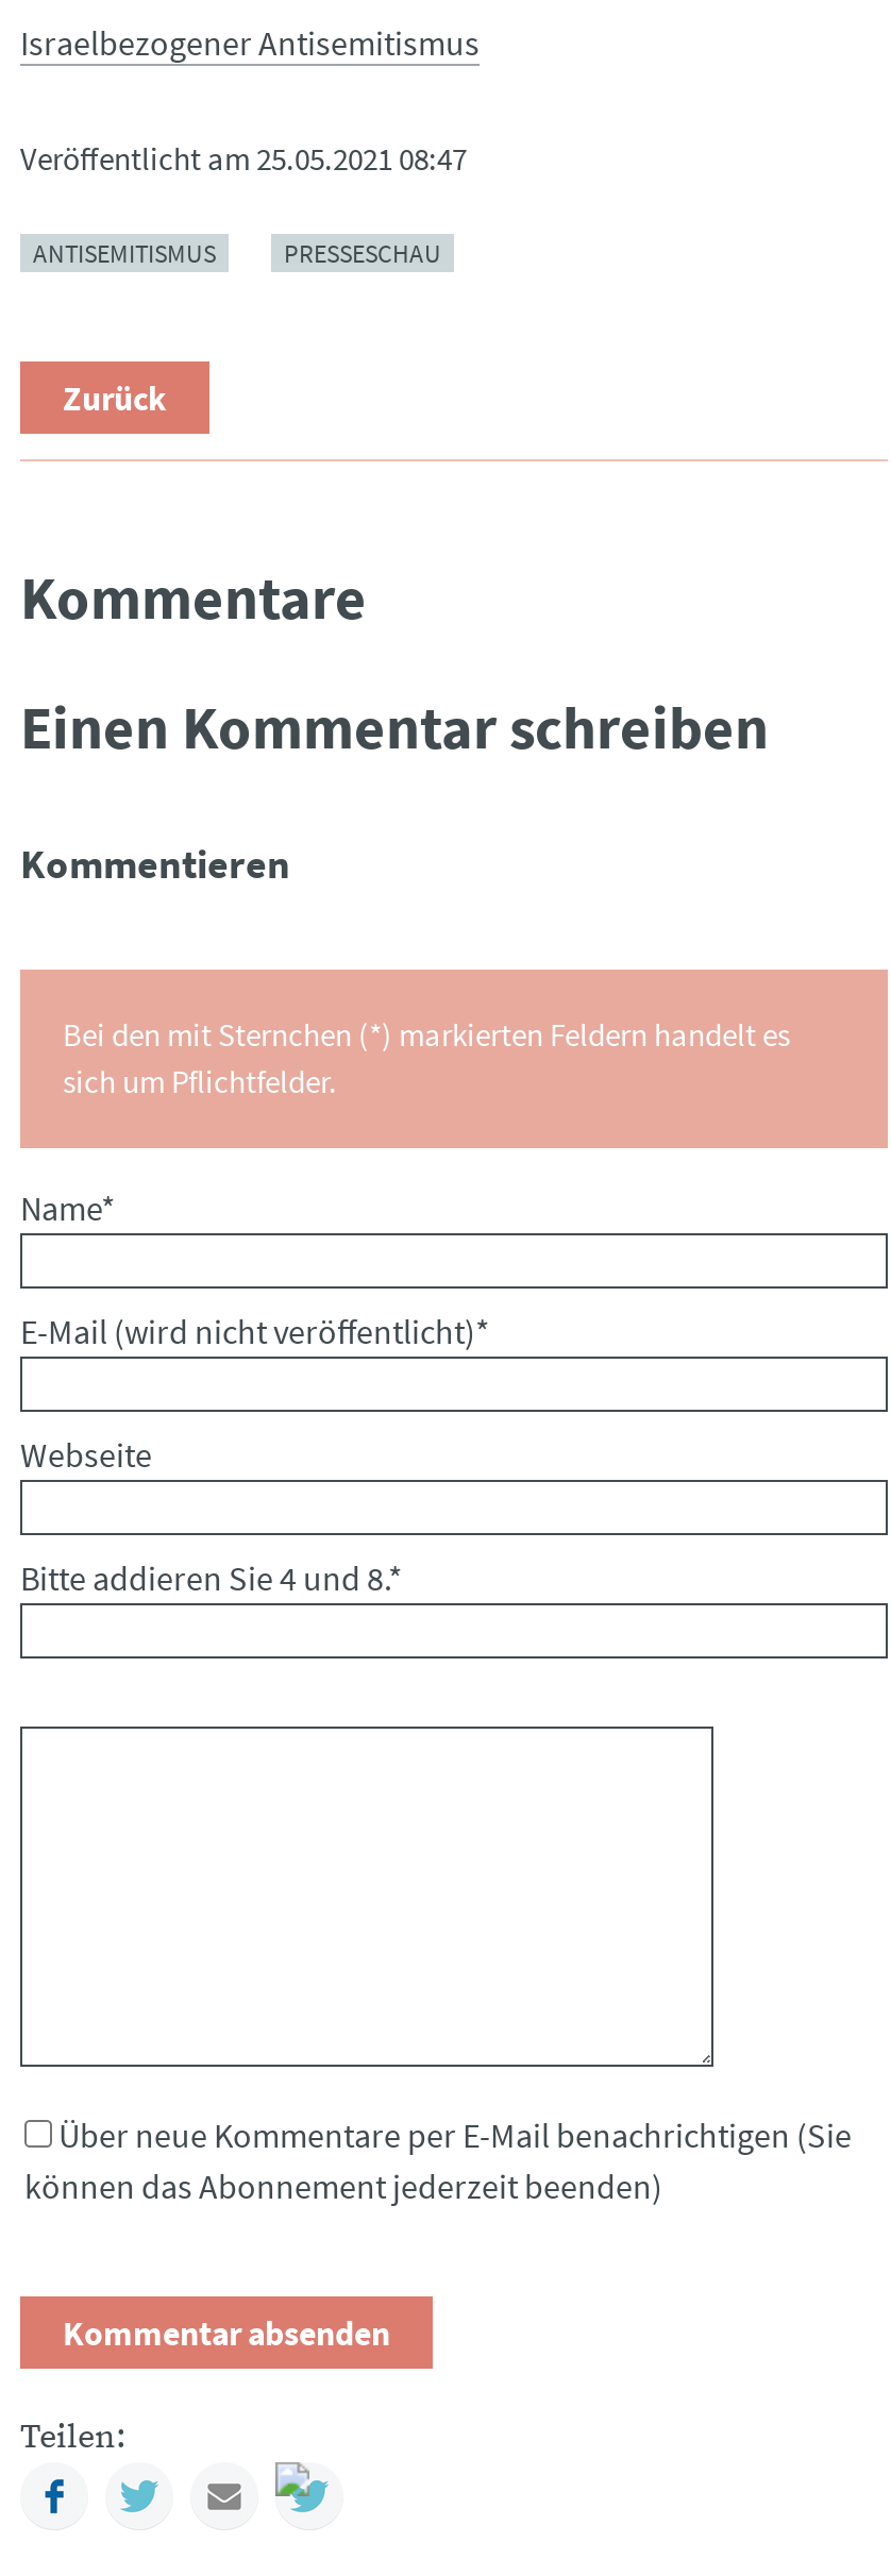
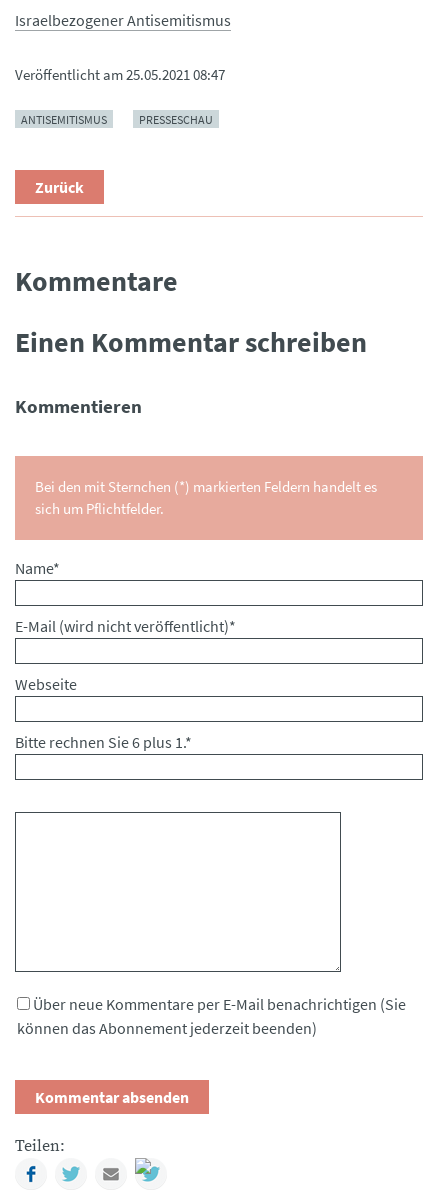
- Bitte addieren Sie 4 und 8.*
+ Bitte rechnen Sie 6 plus 1.*
